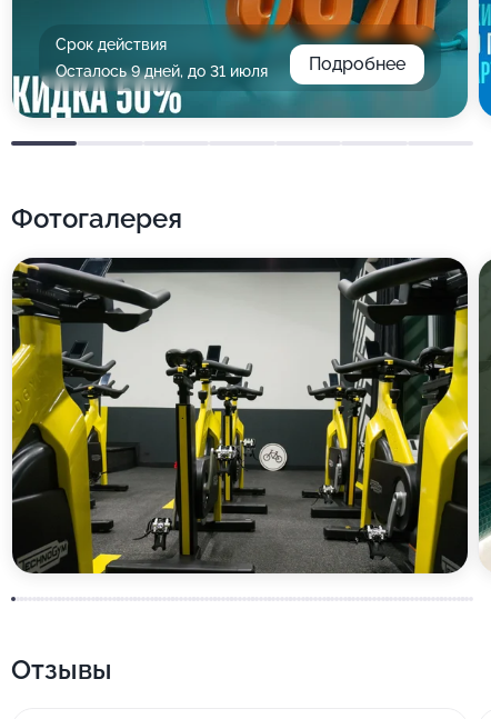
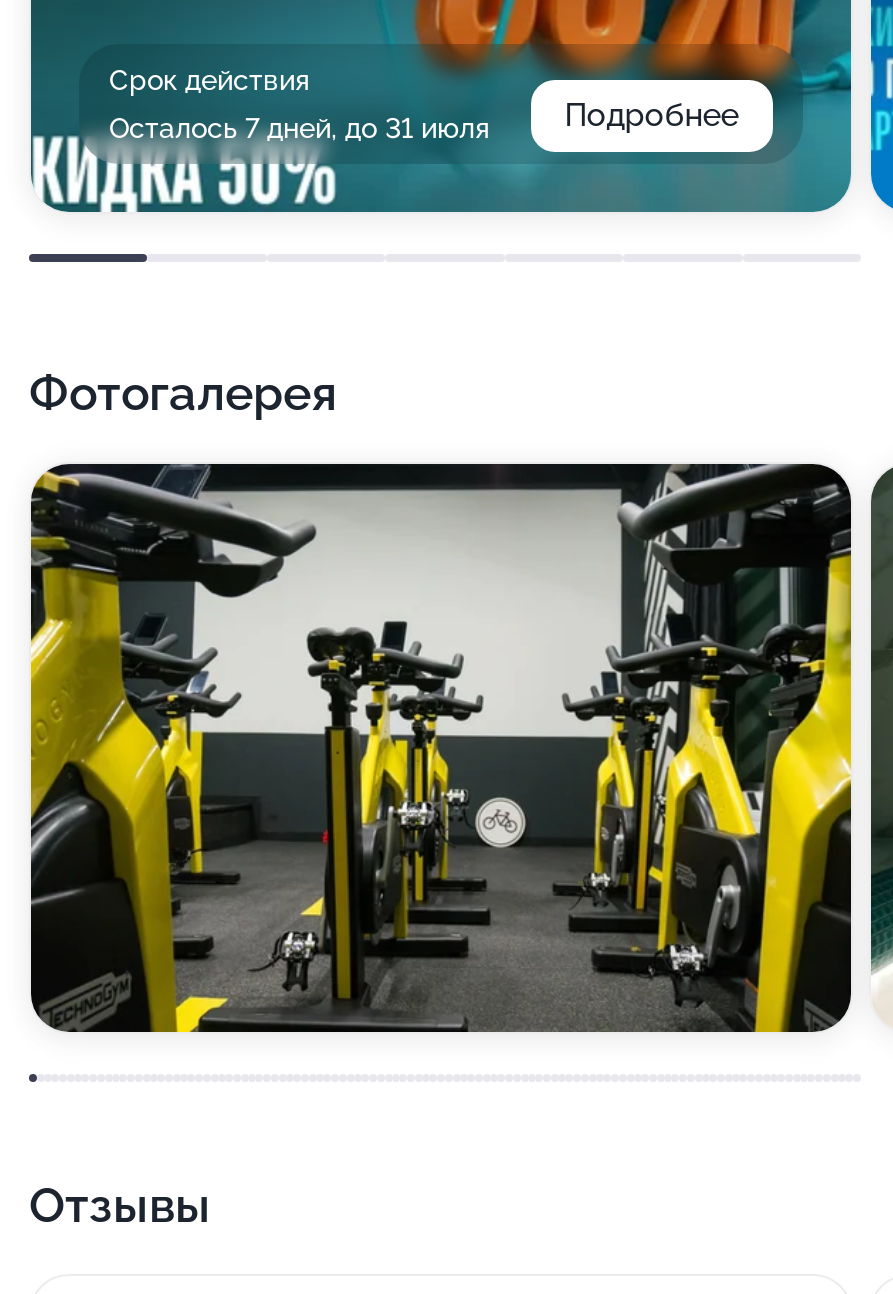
- Осталось 9 дней, до 31 июля
+ Осталось 7 дней, до 31 июля
